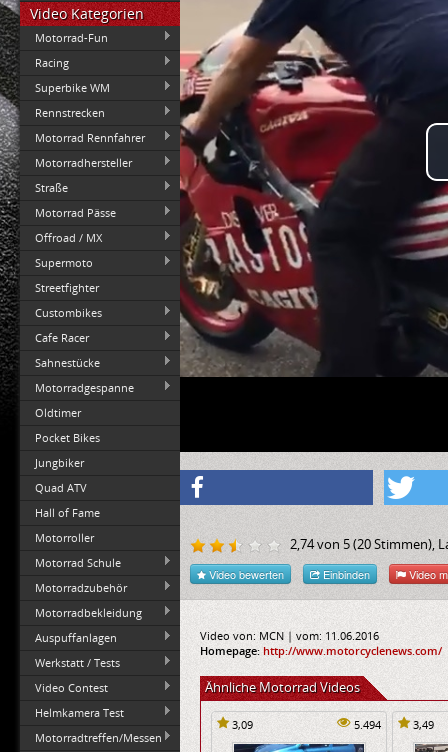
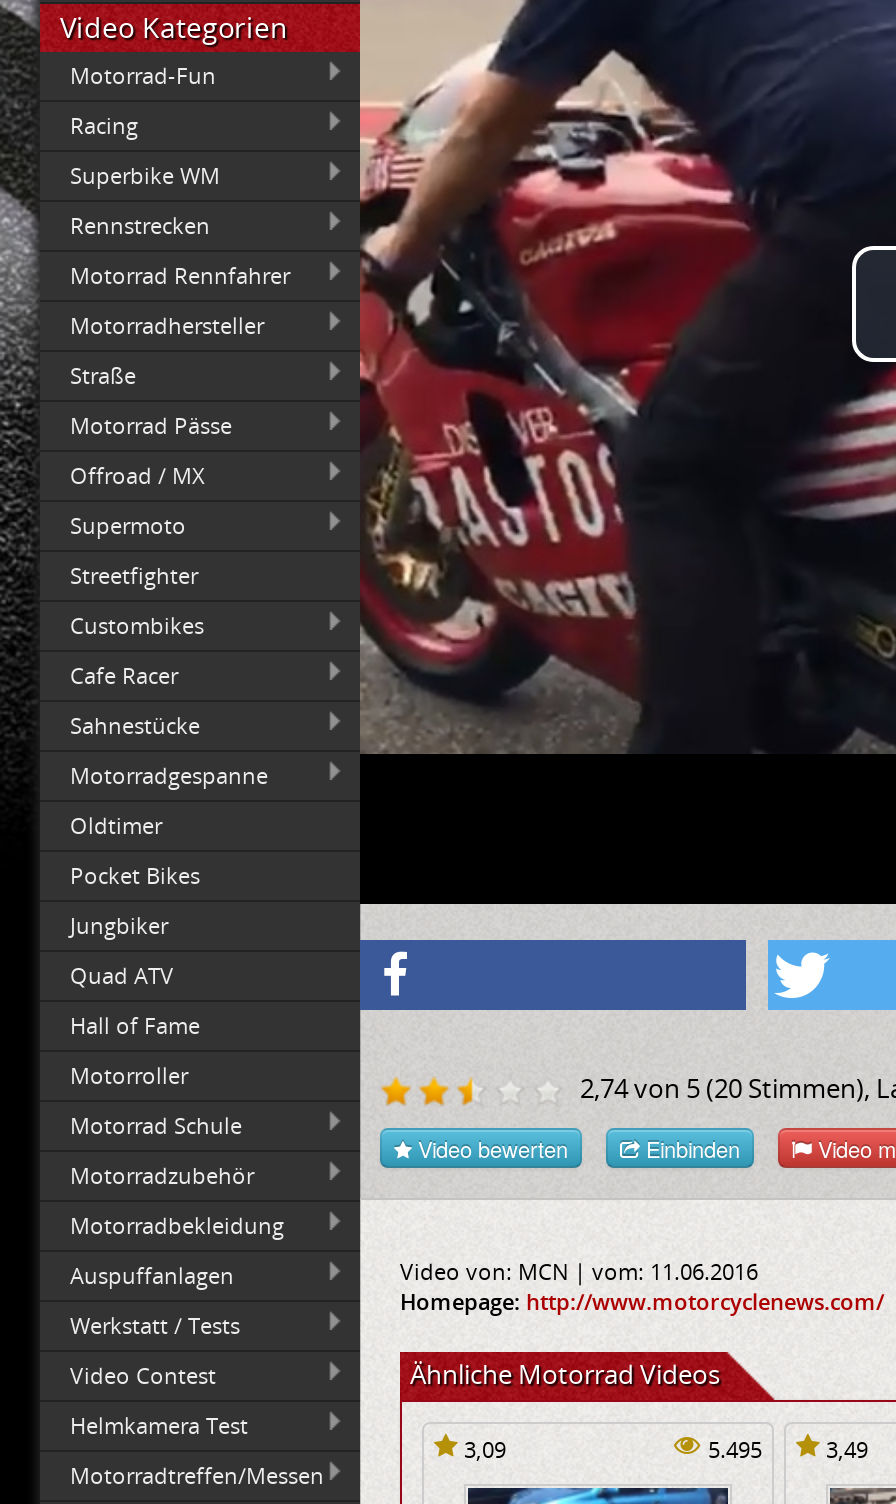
- 5.494 3,49
+ 5.495 3,49
